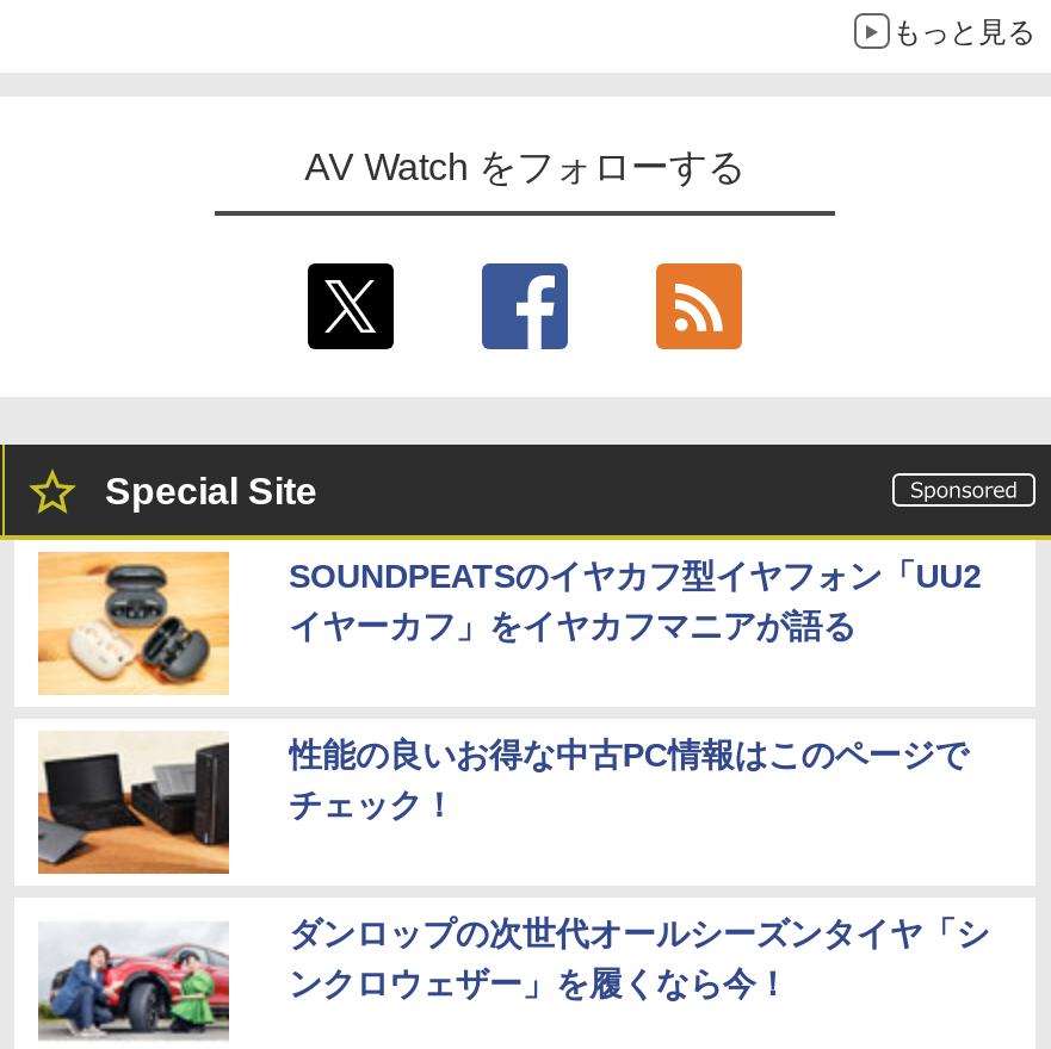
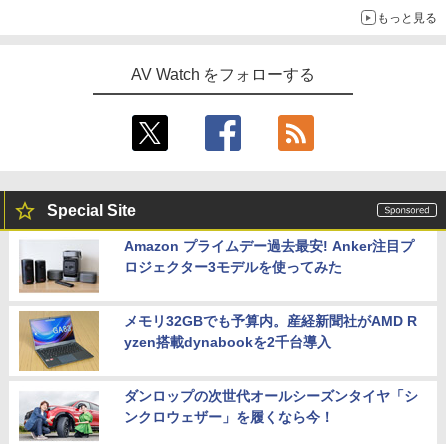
- [image]
- SOUNDPEATSのイヤカフ型イヤフォン「UU2
- イヤーカフ」をイヤカフマニアが語る
+ [image]
+ Amazon プライムデー過去最安! Anker注目プ
+ ロジェクター3モデルを使ってみた

- [image]
- 性能の良いお得な中古PC情報はこのページで
- チェック！
+ [image]
+ メモリ32GBでも予算内。産経新聞社がAMD R
+ yzen搭載dynabookを2千台導入
